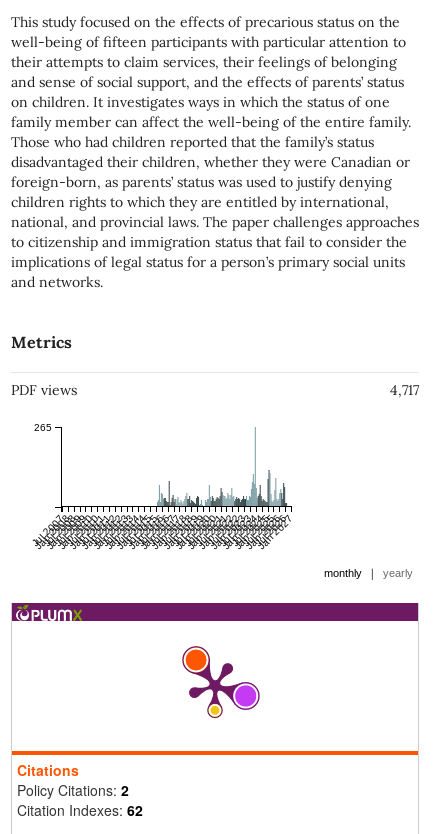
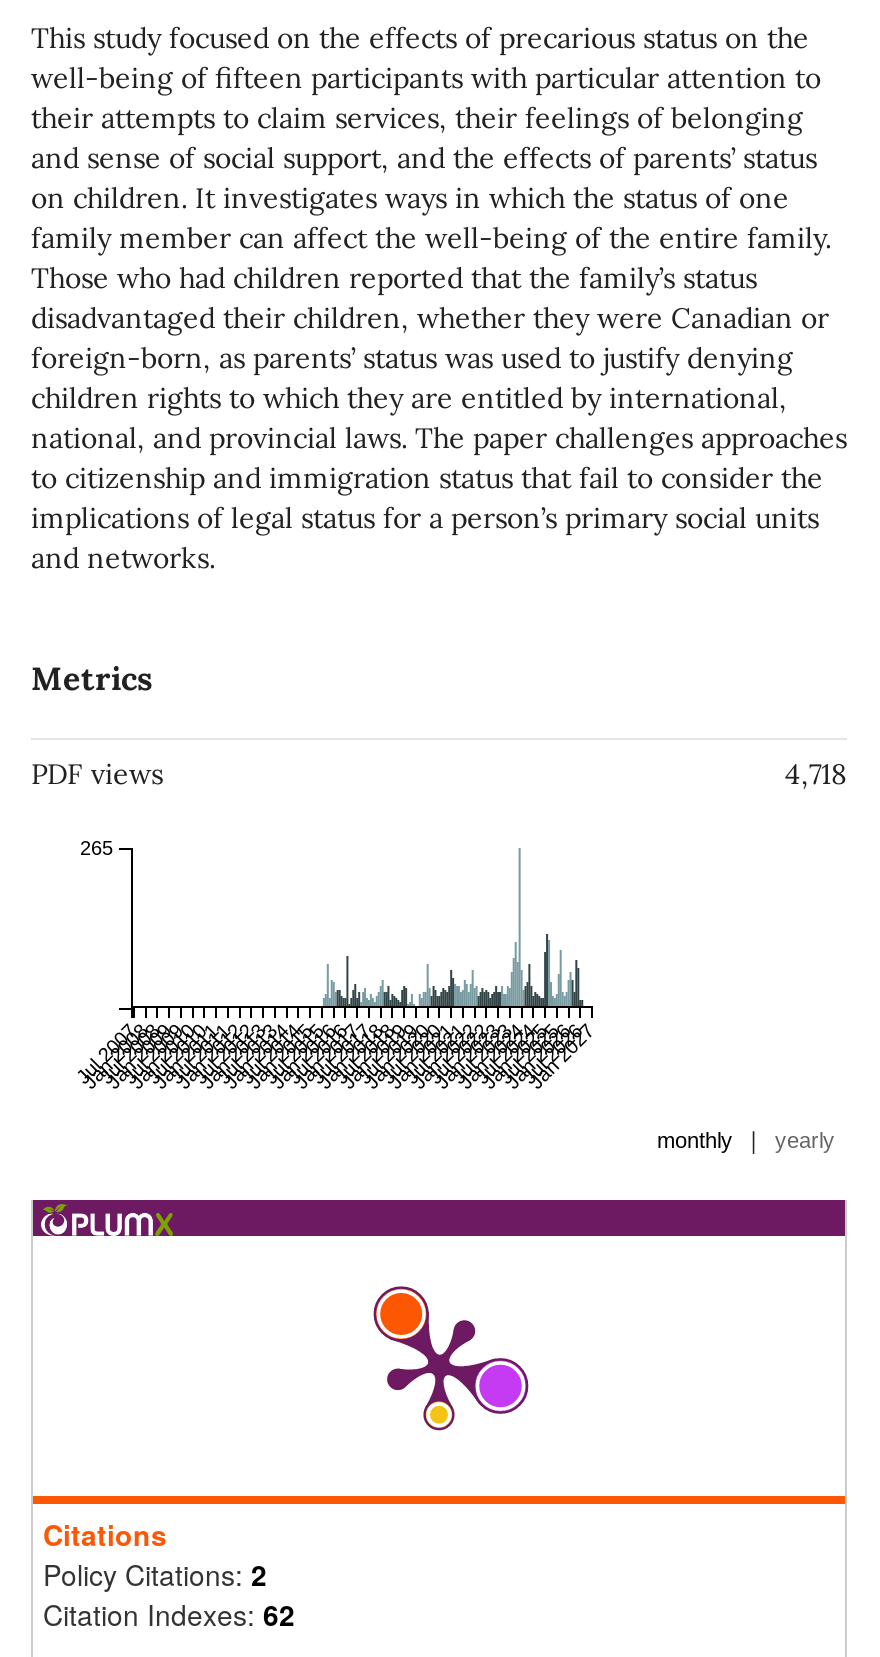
- 4,717
+ 4,718
